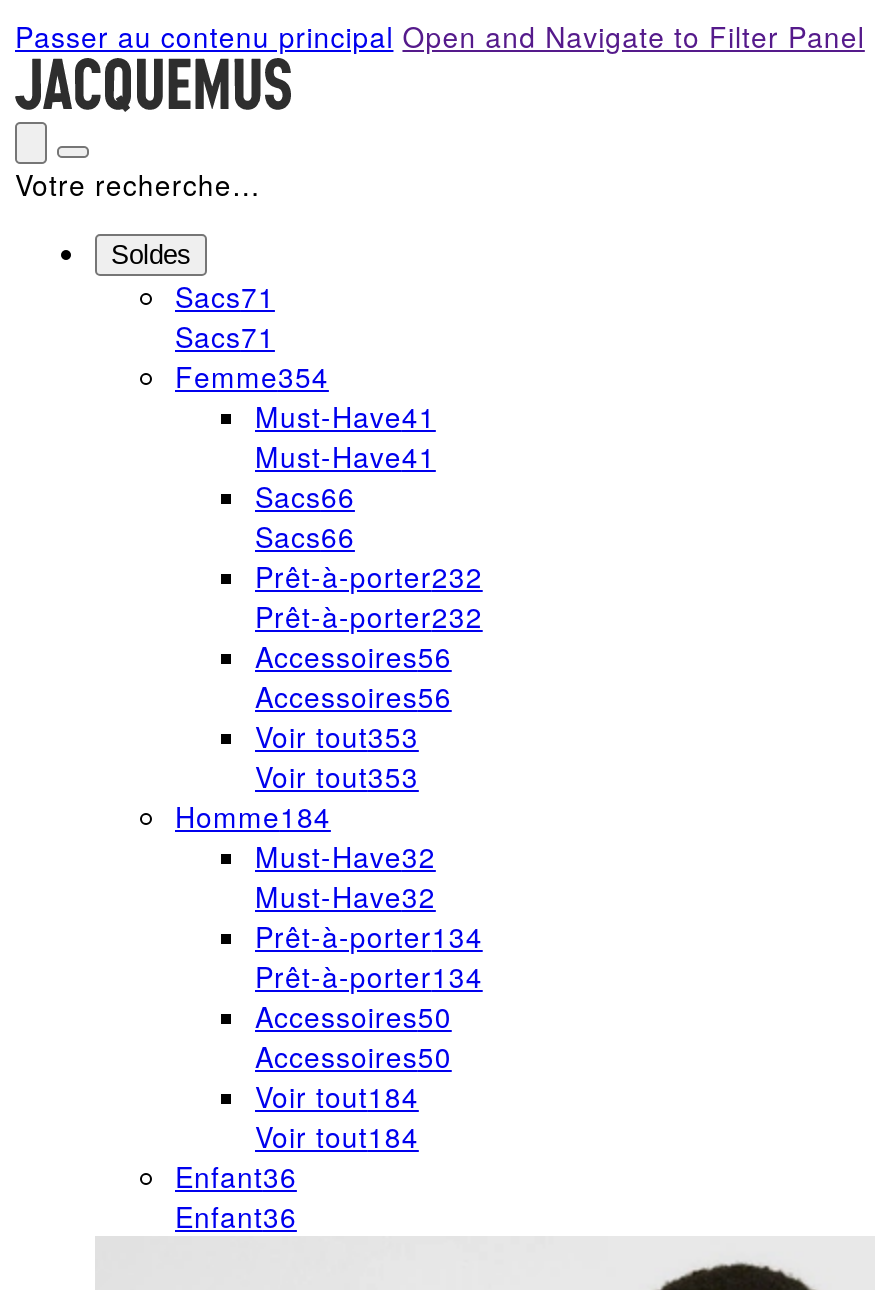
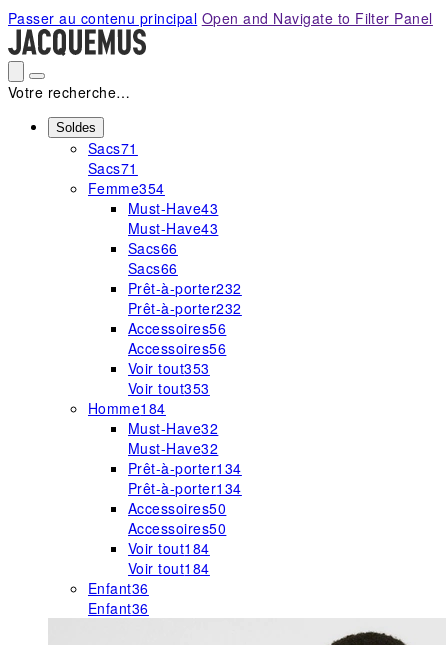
- Must-Have41
+ Must-Have43

- Must-Have41
+ Must-Have43
